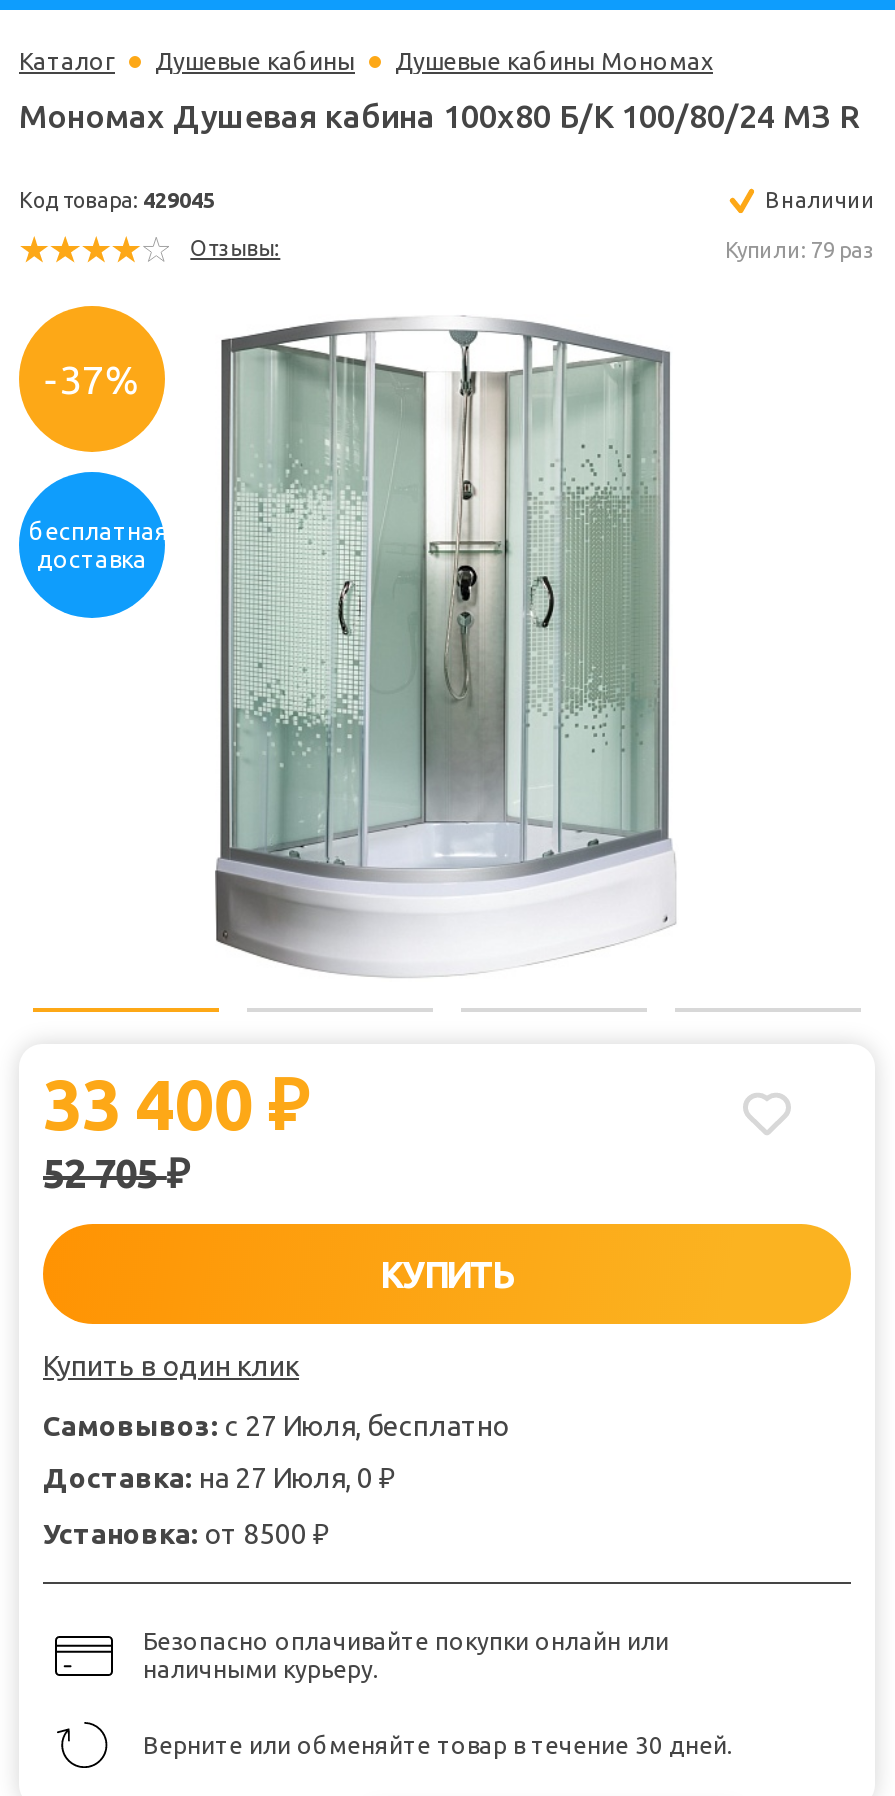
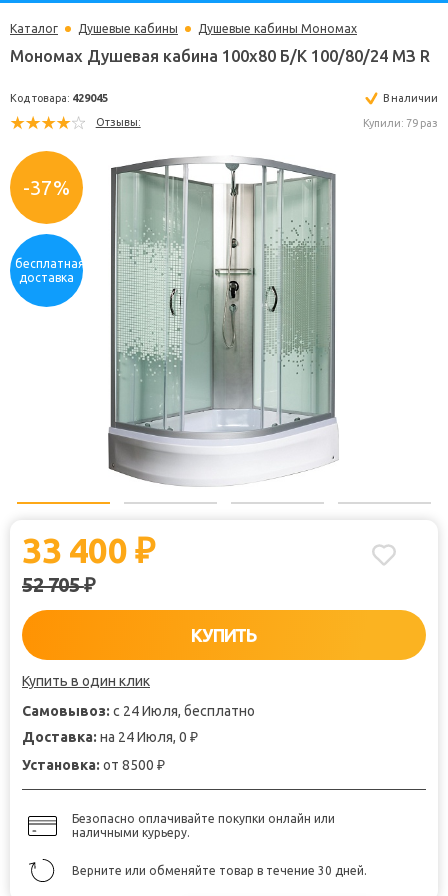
- Самовывоз: с 27 Июля, бесплатно
+ Самовывоз: с 24 Июля, бесплатно

- Доставка: на 27 Июля, 0 ₽
+ Доставка: на 24 Июля, 0 ₽
